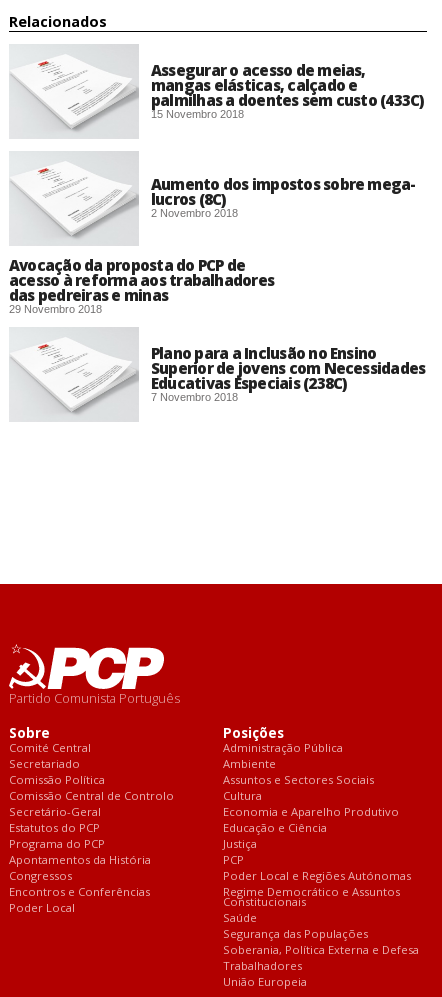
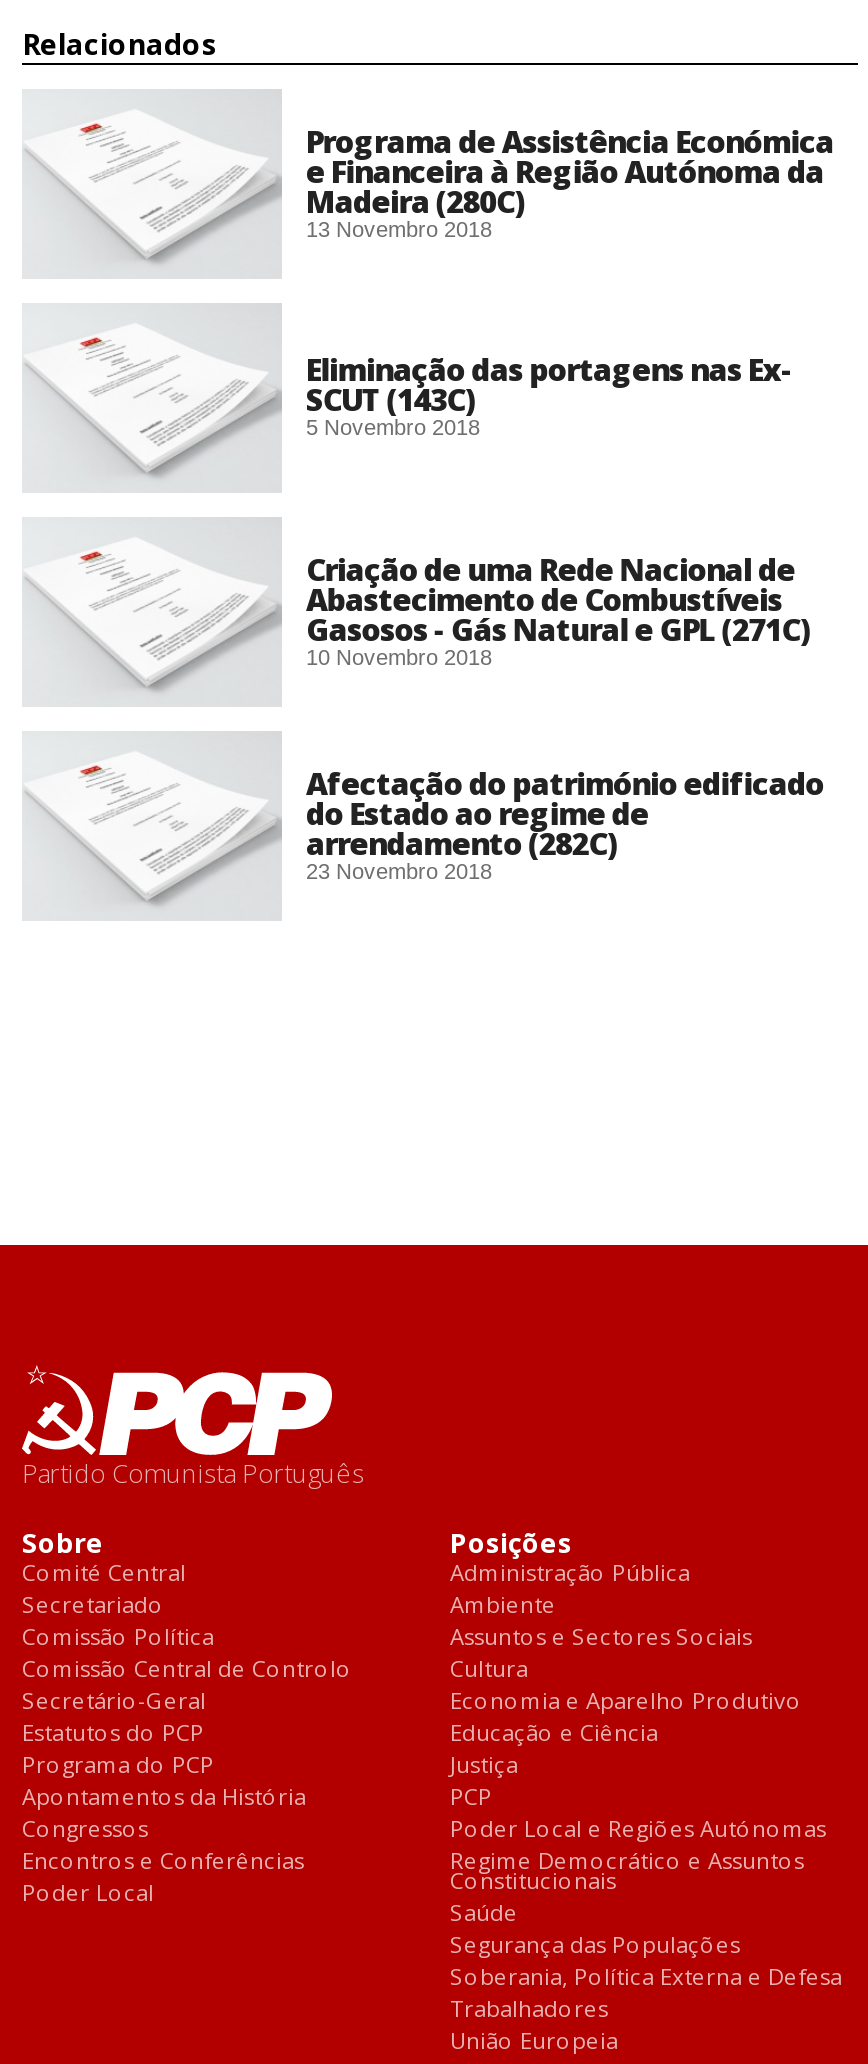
- Assegurar o acesso de meias,
- mangas elásticas, calçado e
- palmilhas a doentes sem custo (433C)
- 15 Novembro 2018
+ Programa de Assistência Económica
+ e Financeira à Região Autónoma da
+ Madeira (280C)
+ 13 Novembro 2018

- Aumento dos impostos sobre mega-
- lucros (8C)
- 2 Novembro 2018
+ Eliminação das portagens nas Ex-
+ SCUT (143C)
+ 5 Novembro 2018

- Avocação da proposta do PCP de
- acesso à reforma aos trabalhadores
- das pedreiras e minas
- 29 Novembro 2018
+ Criação de uma Rede Nacional de
+ Abastecimento de Combustíveis
+ Gasosos - Gás Natural e GPL (271C)
+ 10 Novembro 2018

- Plano para a Inclusão no Ensino
- Superior de jovens com Necessidades
- Educativas Especiais (238C)
- 7 Novembro 2018
+ Afectação do património edificado
+ do Estado ao regime de
+ arrendamento (282C)
+ 23 Novembro 2018
